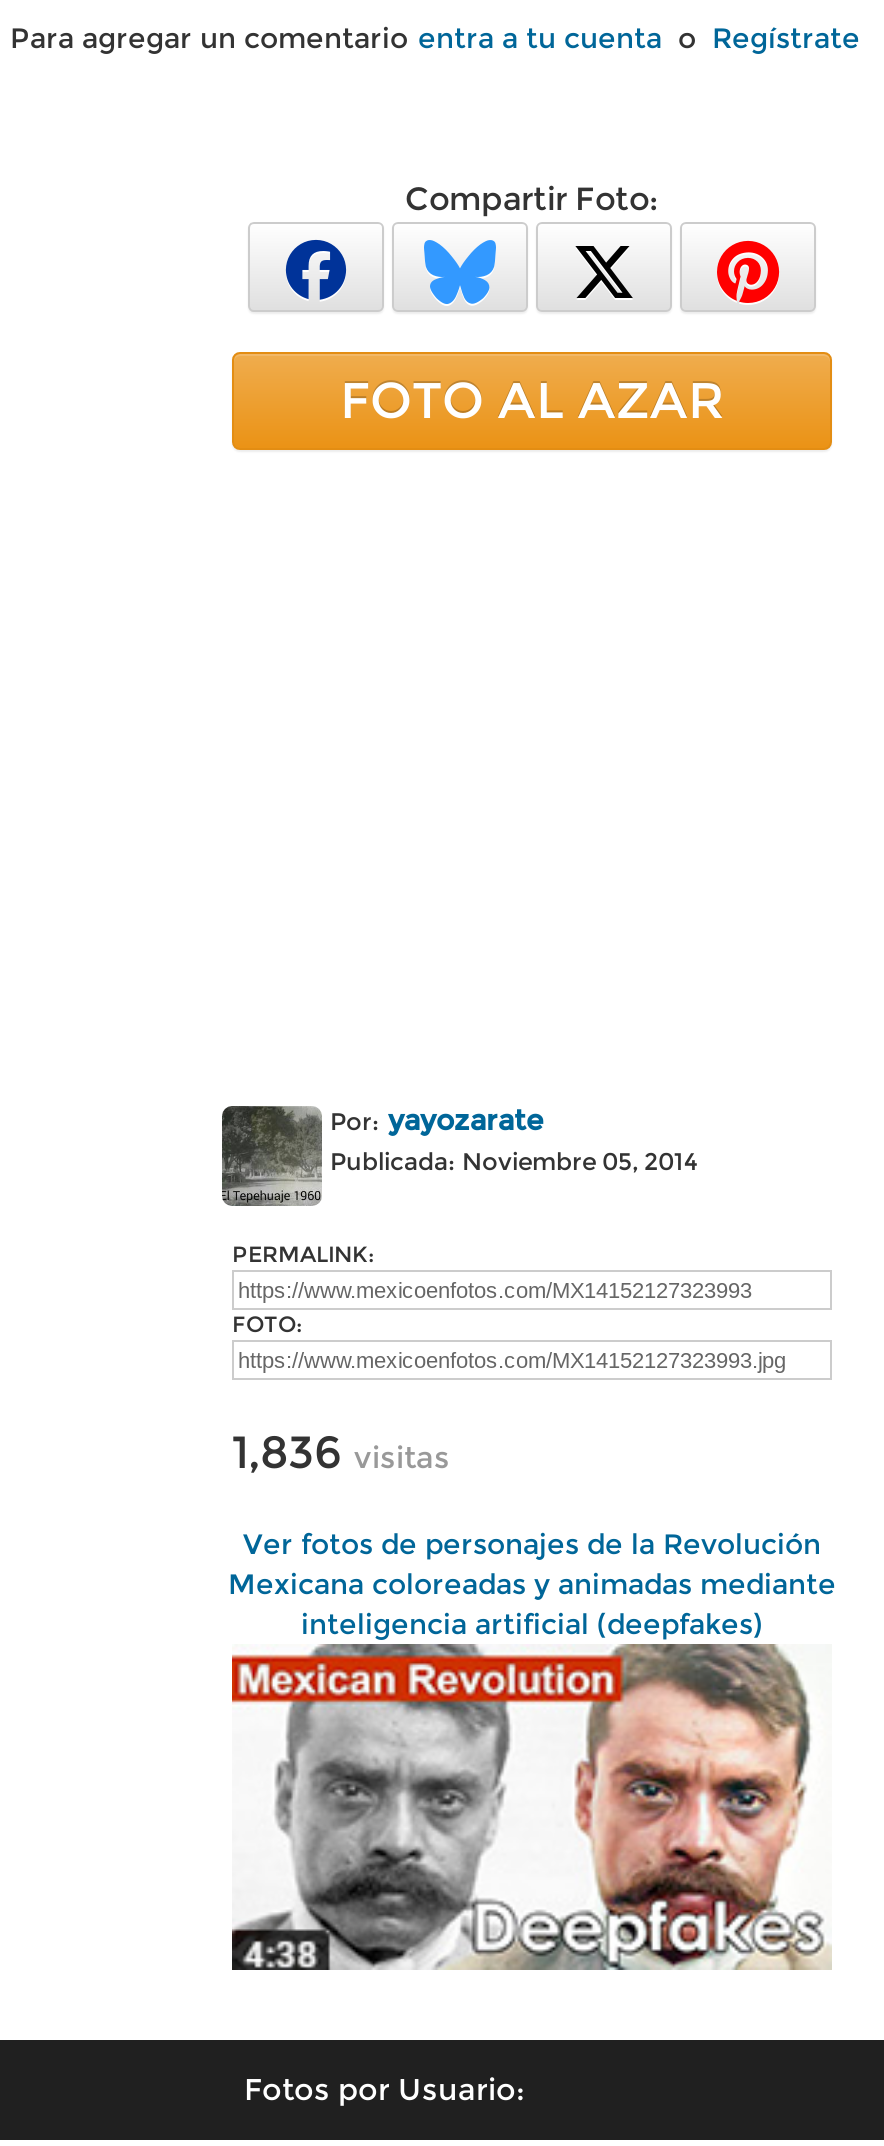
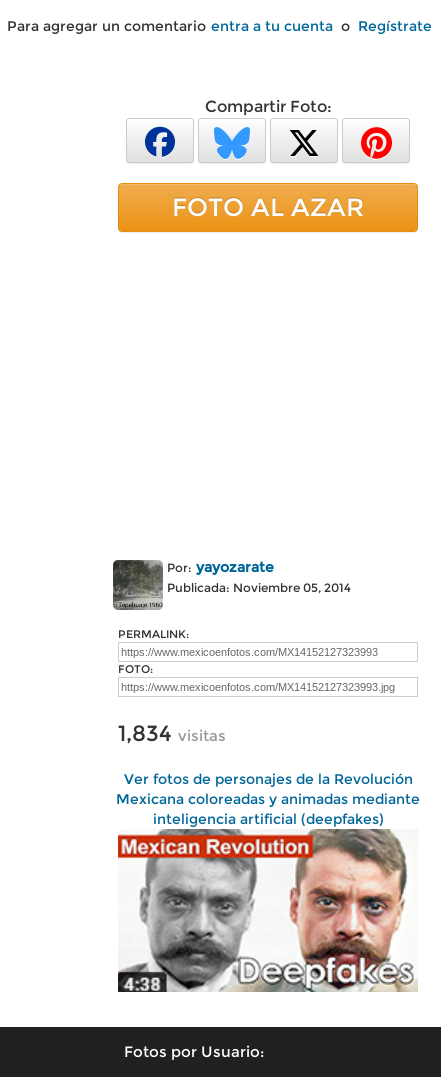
- 1,836 visitas
+ 1,834 visitas
